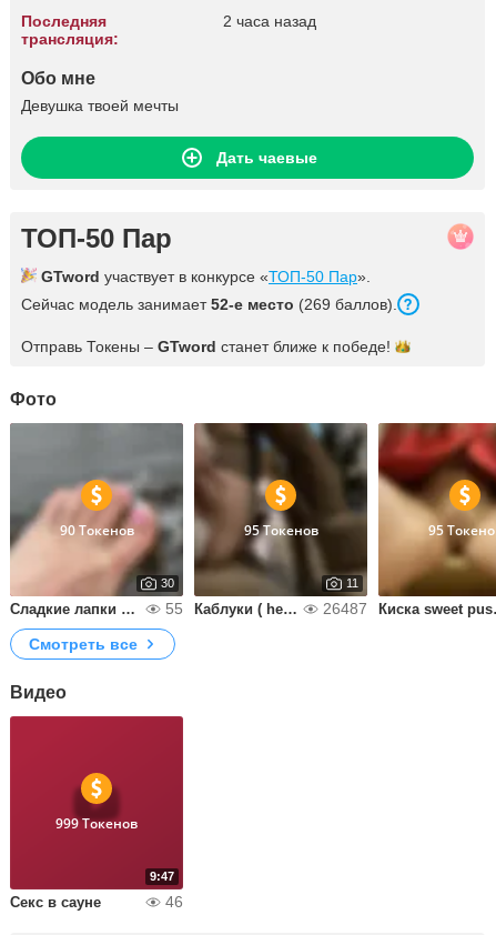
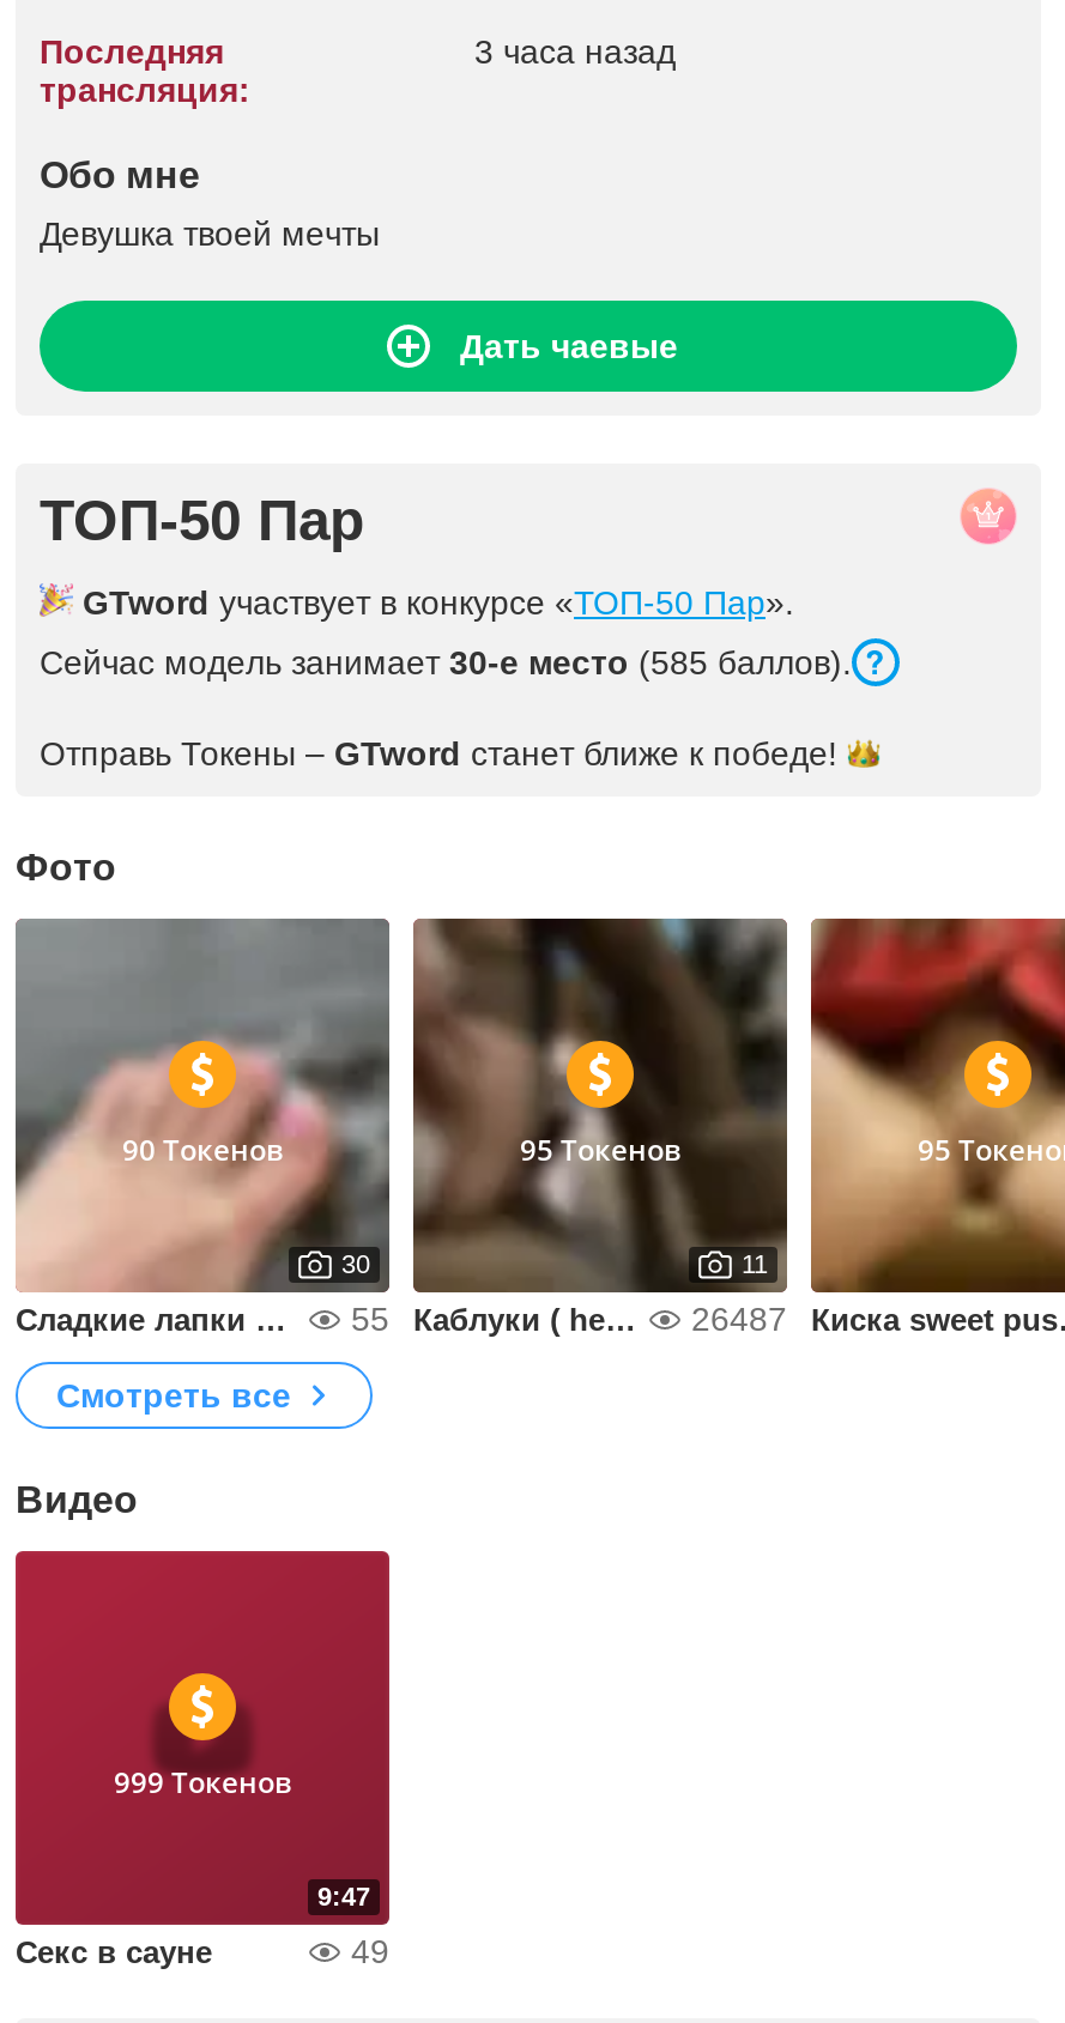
- 2 часа назад
+ 3 часа назад

- Сейчас модель занимает 52-е место (269 баллов).
+ Сейчас модель занимает 30-е место (585 баллов).

- 46
+ 49
